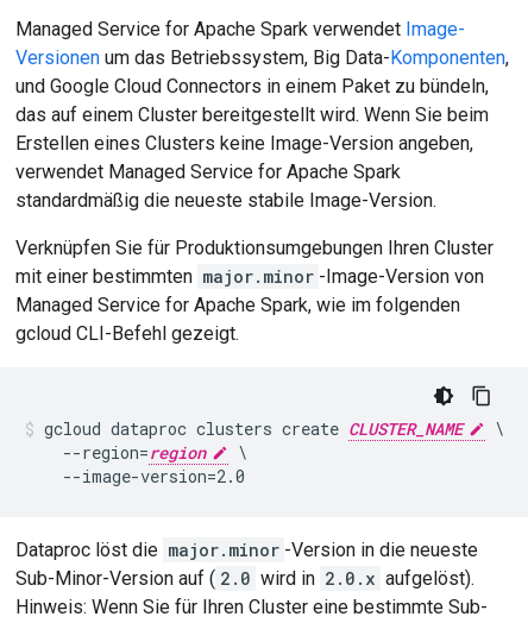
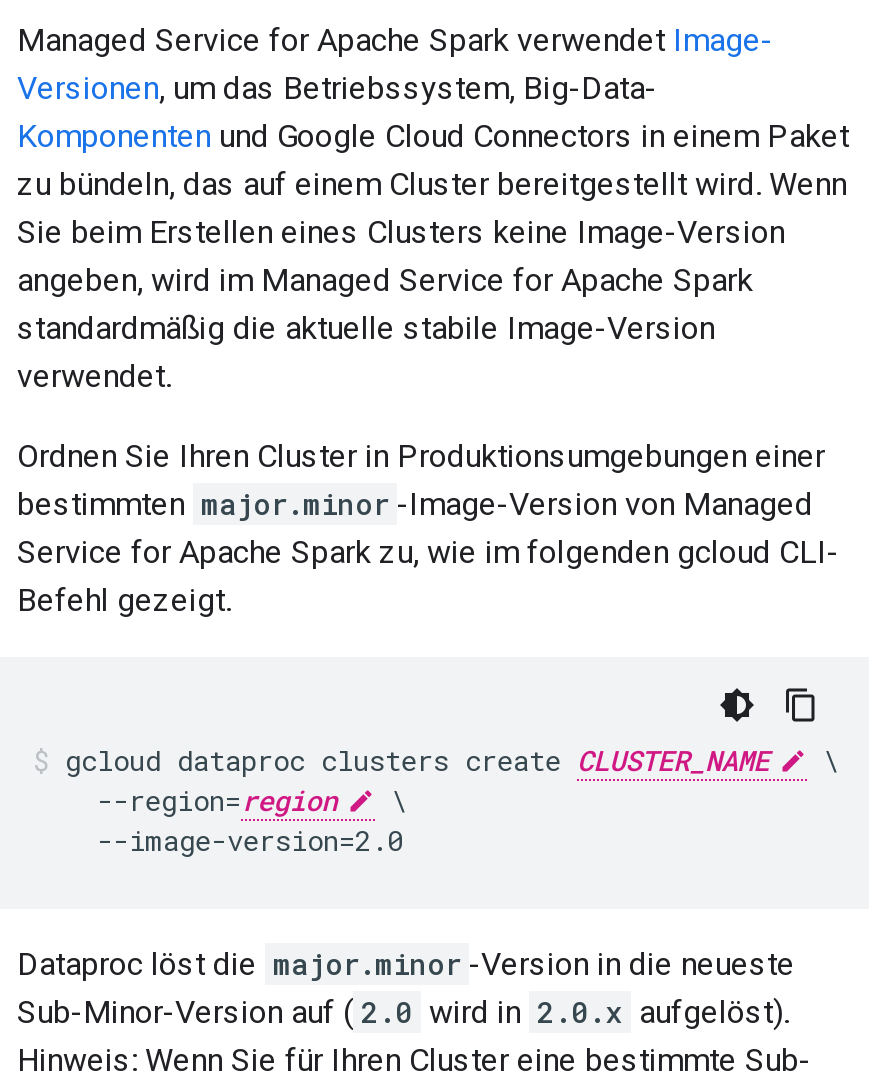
- Versionen um das Betriebssystem, Big Data-Komponenten,
- und Google Cloud Connectors in einem Paket zu bündeln,
- das auf einem Cluster bereitgestellt wird. Wenn Sie beim
- Erstellen eines Clusters keine Image-Version angeben,
- verwendet Managed Service for Apache Spark
- standardmäßig die neueste stabile Image-Version.
+ Versionen, um das Betriebssystem, Big-Data-
+ Komponenten und Google Cloud Connectors in einem Paket
+ zu bündeln, das auf einem Cluster bereitgestellt wird. Wenn
+ Sie beim Erstellen eines Clusters keine Image-Version
+ angeben, wird im Managed Service for Apache Spark
+ standardmäßig die aktuelle stabile Image-Version
+ verwendet.

- Verknüpfen Sie für Produktionsumgebungen Ihren Cluster
- mit einer bestimmten major.minor -Image-Version von
- Managed Service for Apache Spark, wie im folgenden
- gcloud CLI-Befehl gezeigt.
+ Ordnen Sie Ihren Cluster in Produktionsumgebungen einer
+ bestimmten major.minor -Image-Version von Managed
+ Service for Apache Spark zu, wie im folgenden gcloud CLI-
+ Befehl gezeigt.
